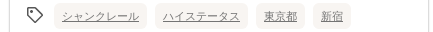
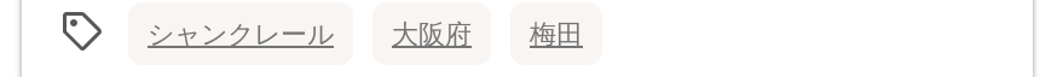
- ハイステータス
- 東京都
- 新宿
+ 大阪府
+ 梅田
